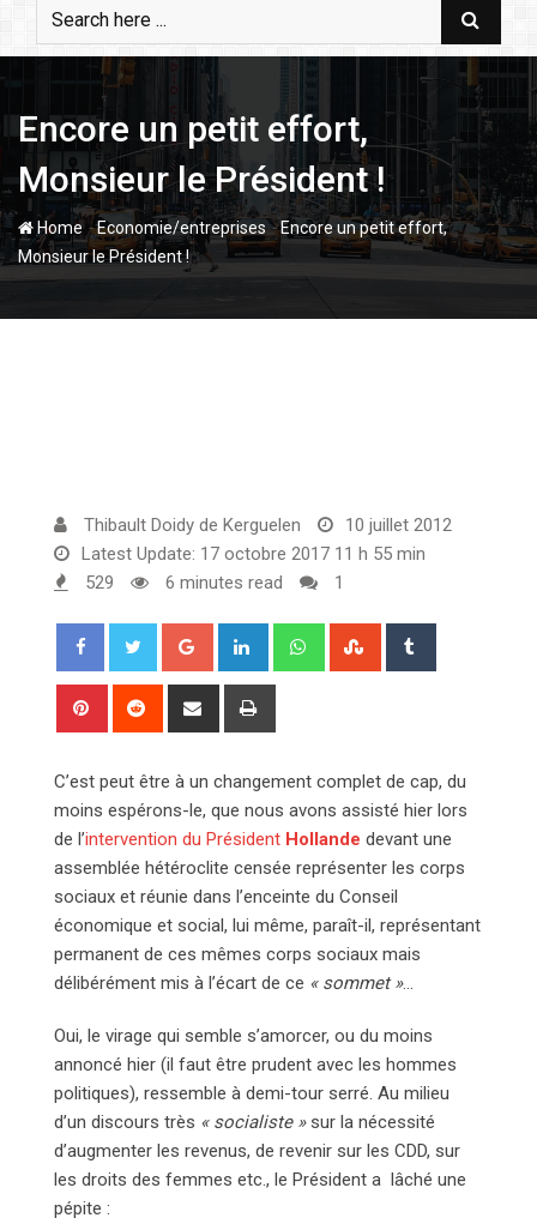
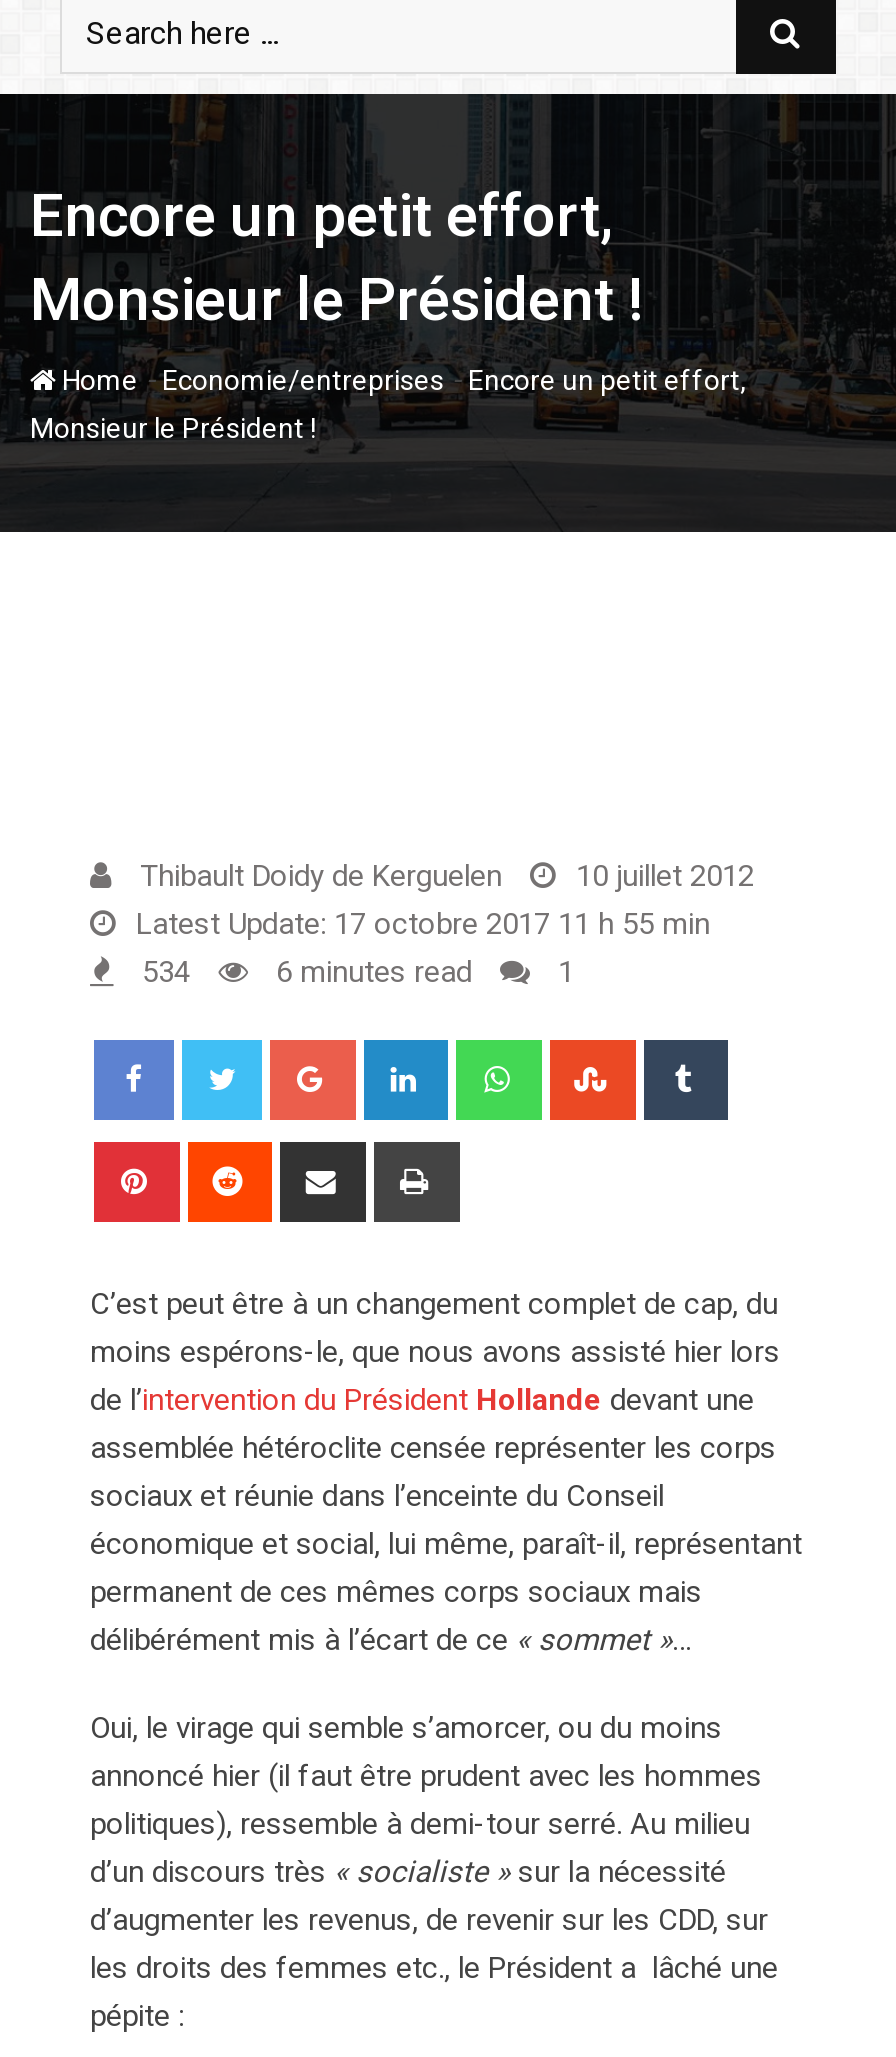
- 529
+ 534
